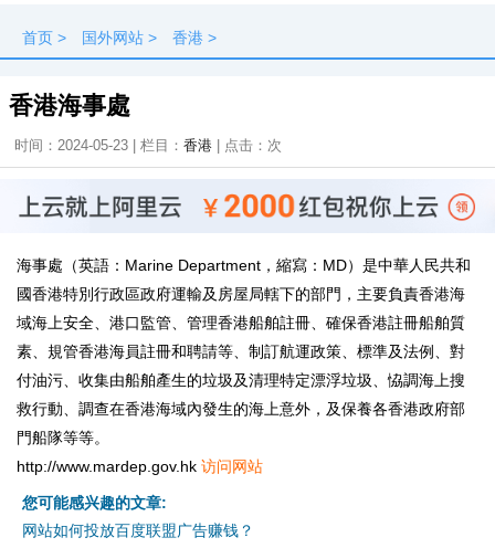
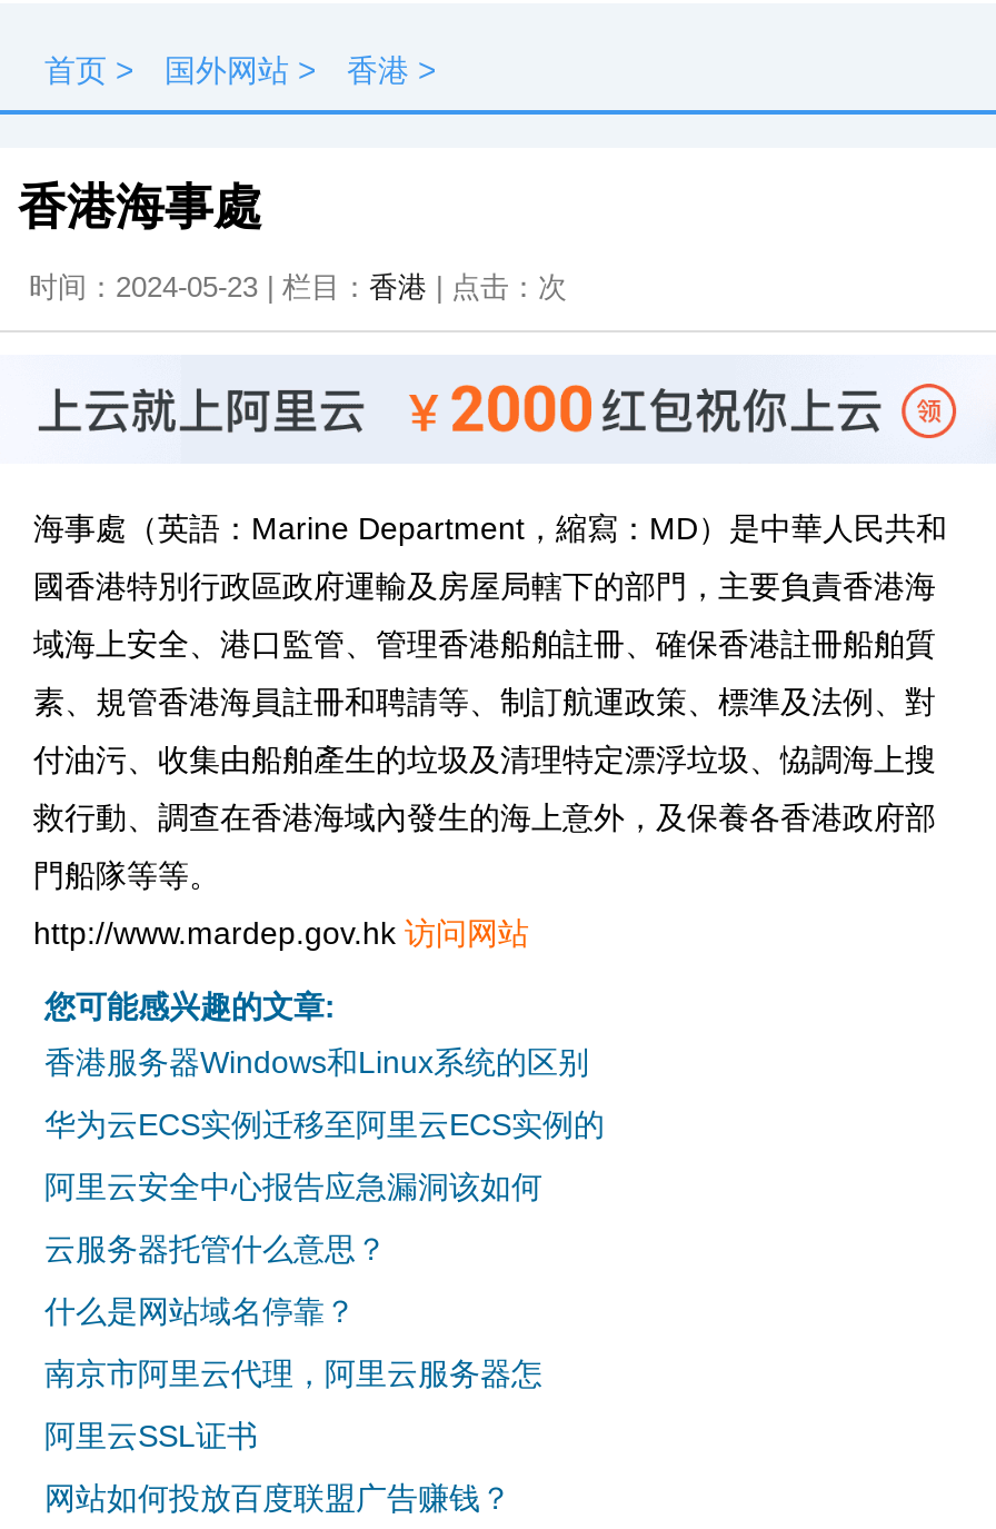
+ 香港服务器Windows和Linux系统的区别
+ 华为云ECS实例迁移至阿里云ECS实例的
+ 阿里云安全中心报告应急漏洞该如何
+ 云服务器托管什么意思？
+ 什么是网站域名停靠？
+ 南京市阿里云代理，阿里云服务器怎
+ 阿里云SSL证书
